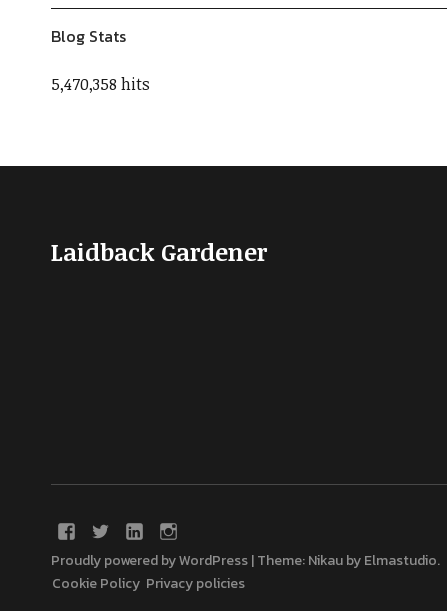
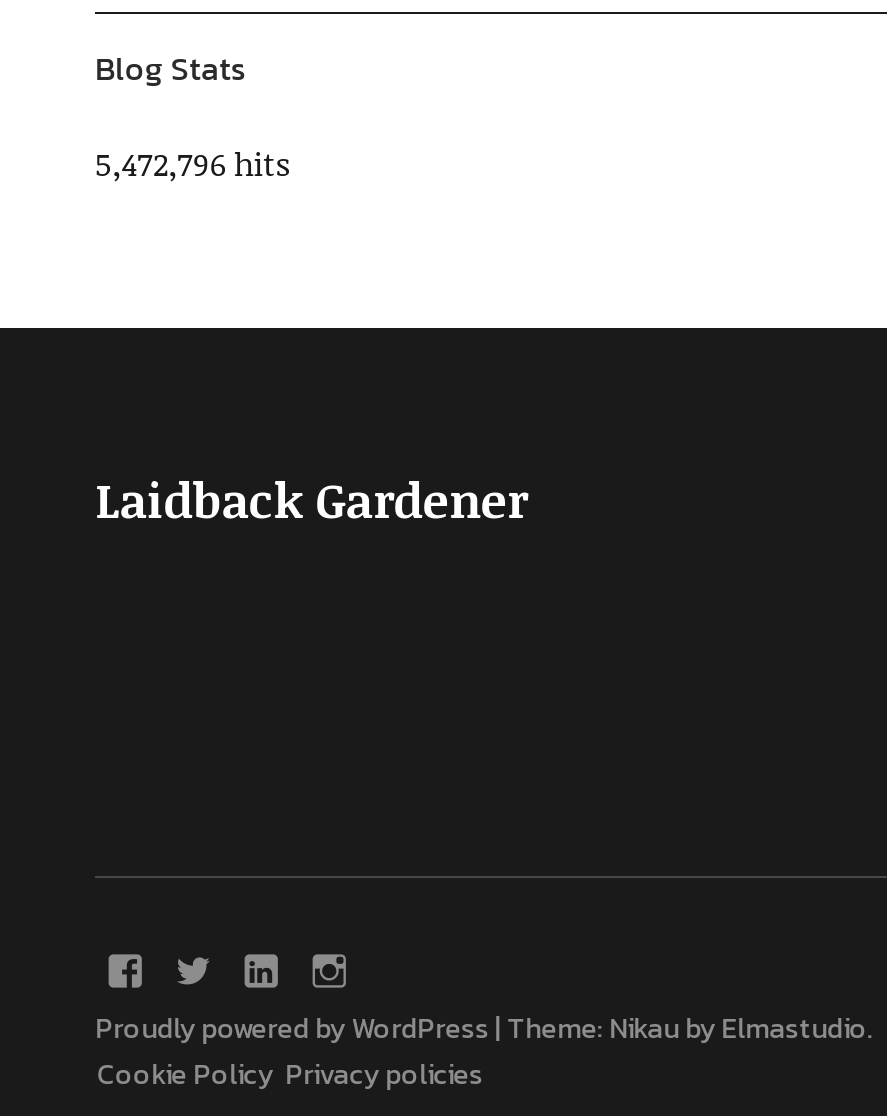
- 5,470,358 hits
+ 5,472,796 hits
